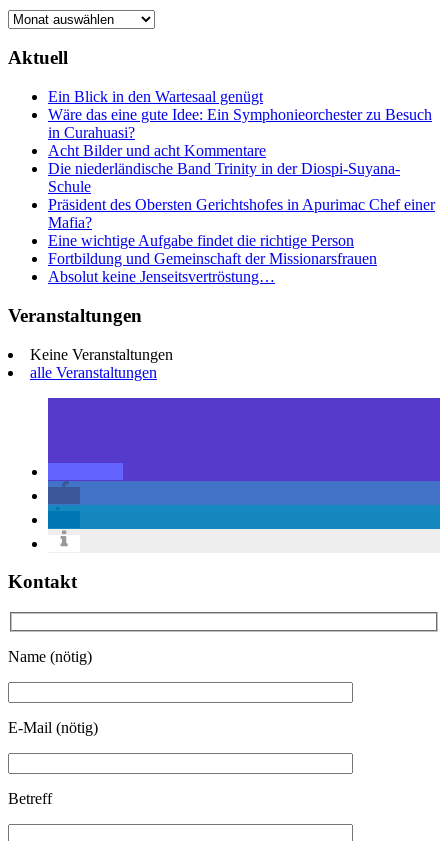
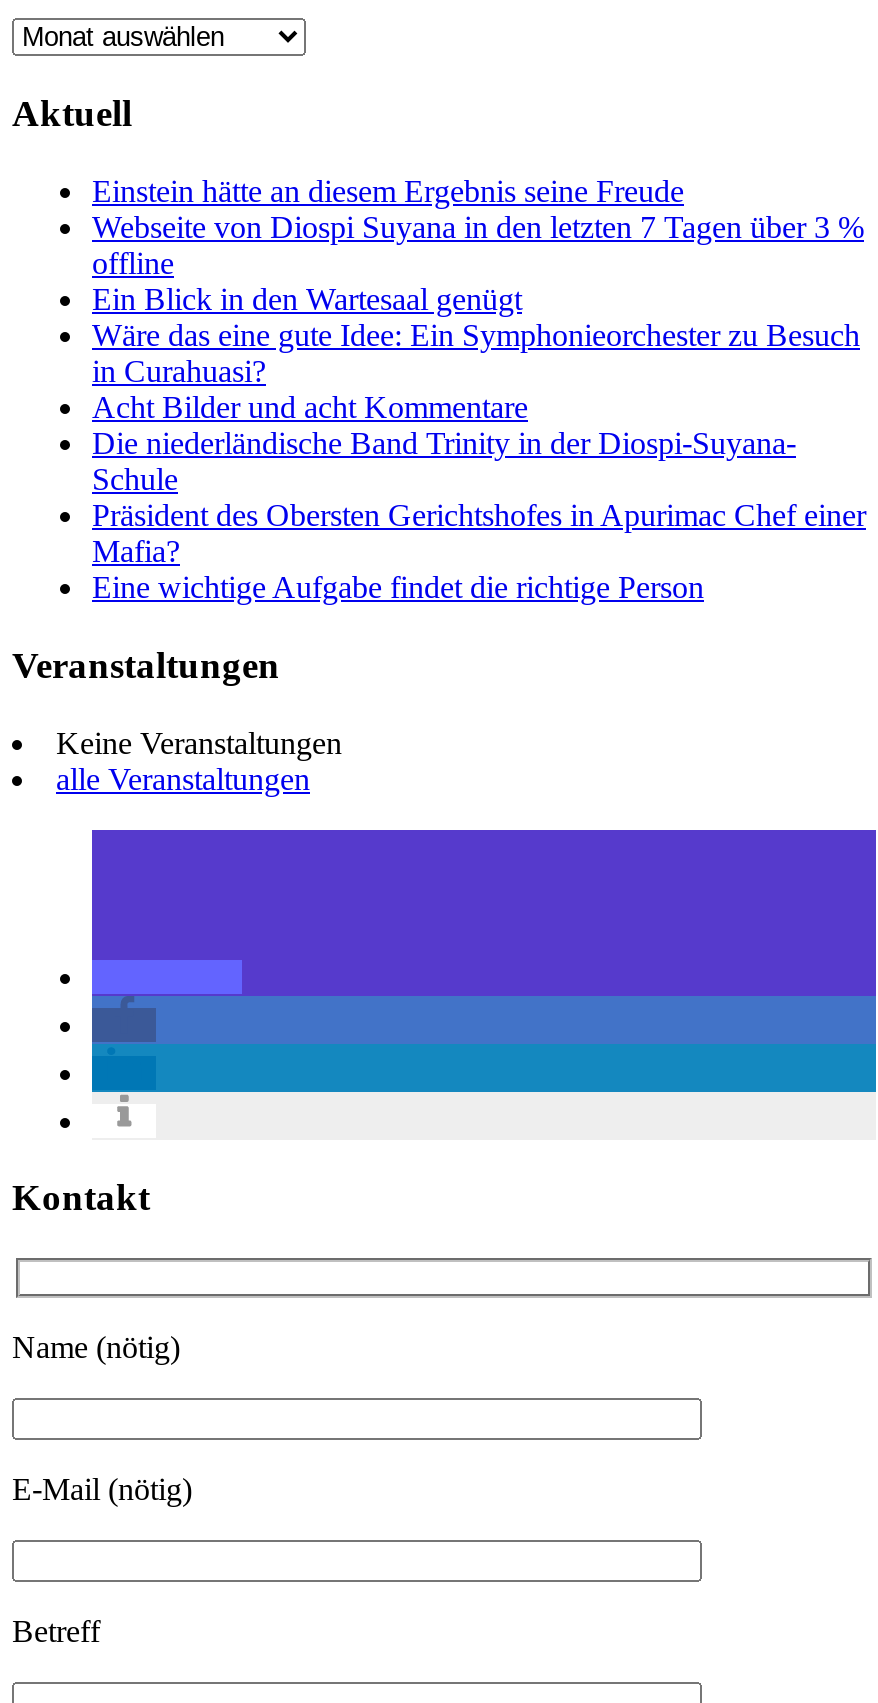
+ Einstein hätte an diesem Ergebnis seine Freude
+ Webseite von Diospi Suyana in den letzten 7 Tagen über 3 %
+ offline

moved down: Ein Blick in den Wartesaal genügt | Wäre das eine gute Idee: Ein Symphonieorchester zu Besuch | in Curahuasi? | ... | Mafia? | Eine wichtige Aufgabe findet die richtige Person

- Fortbildung und Gemeinschaft der Missionarsfrauen
- Absolut keine Jenseitsvertröstung…
